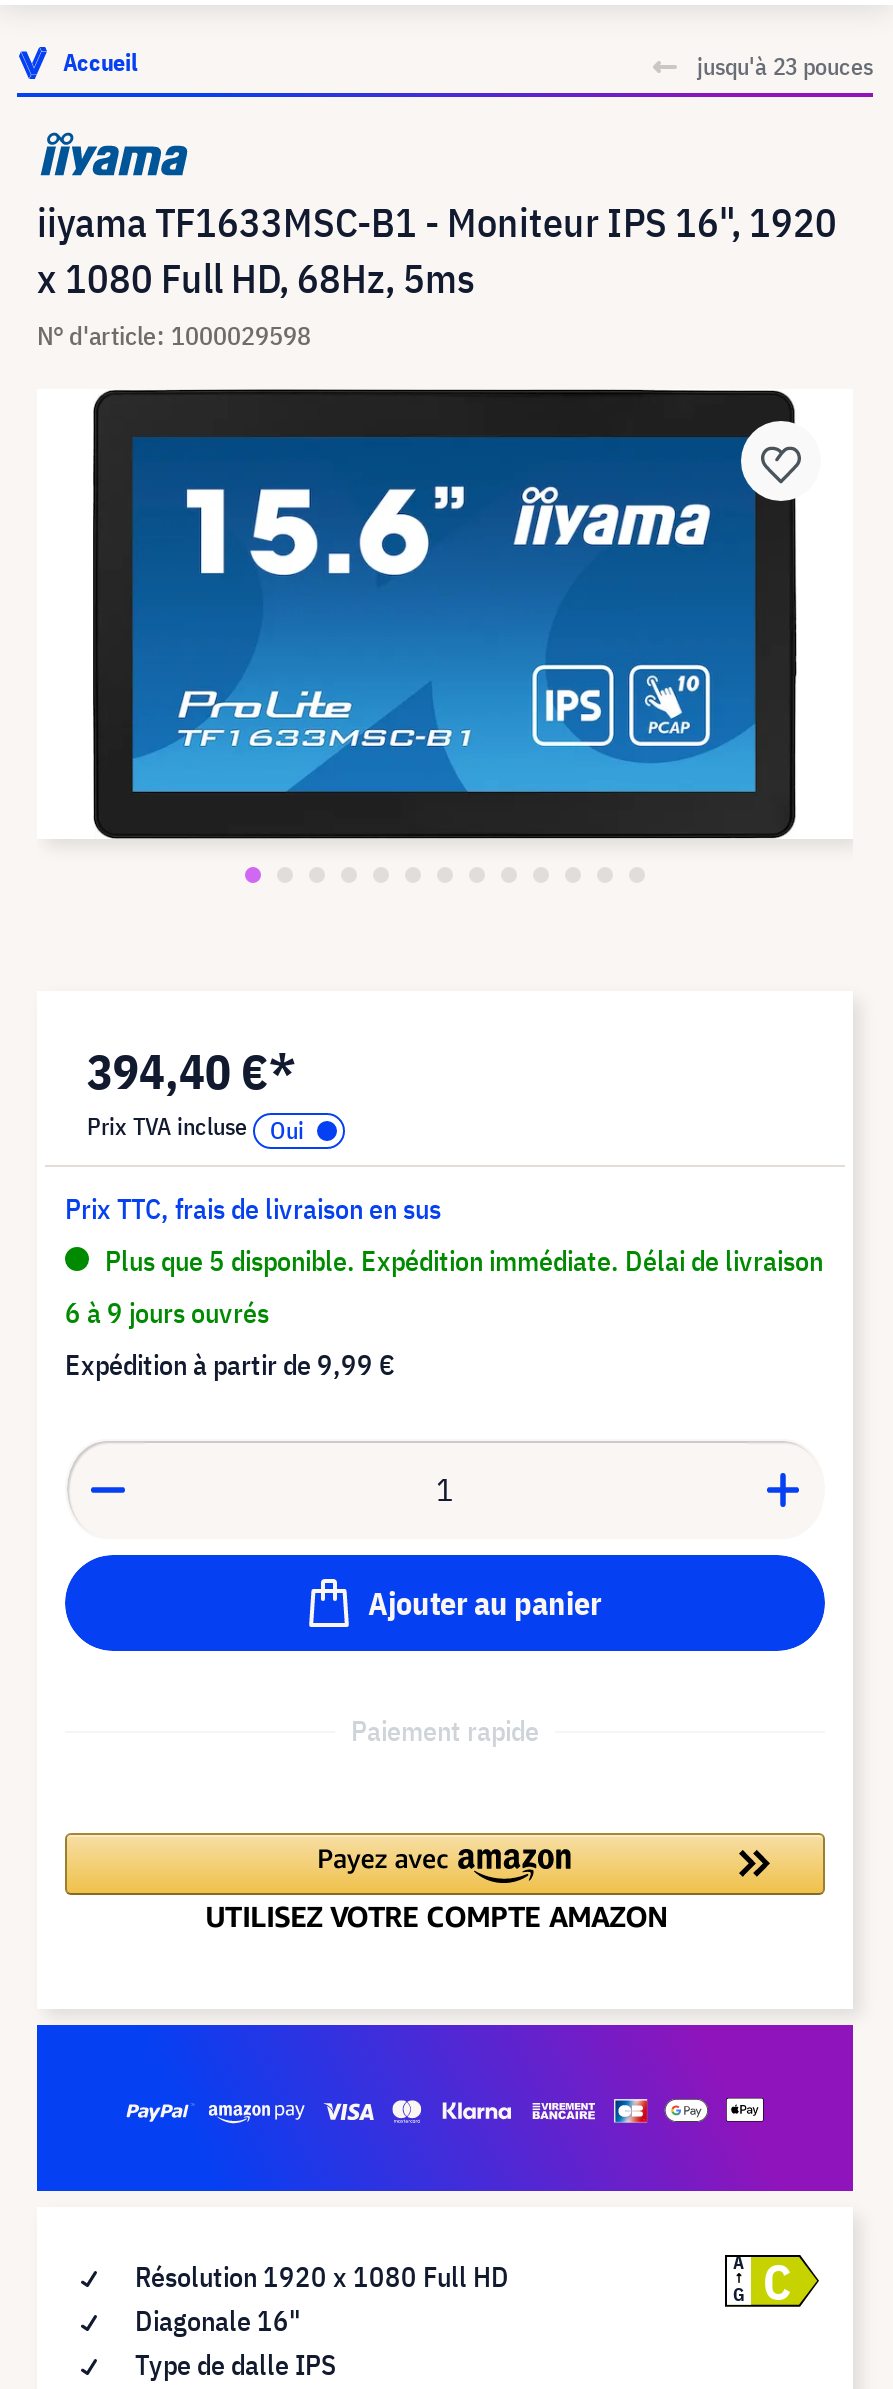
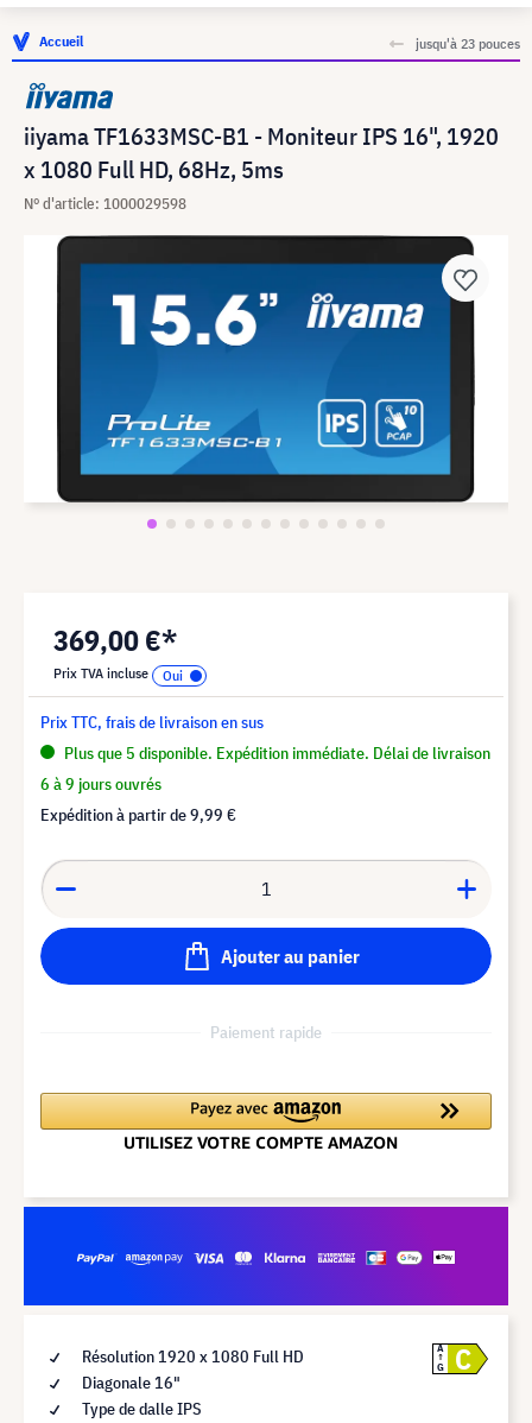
- 394,40 €*
+ 369,00 €*
